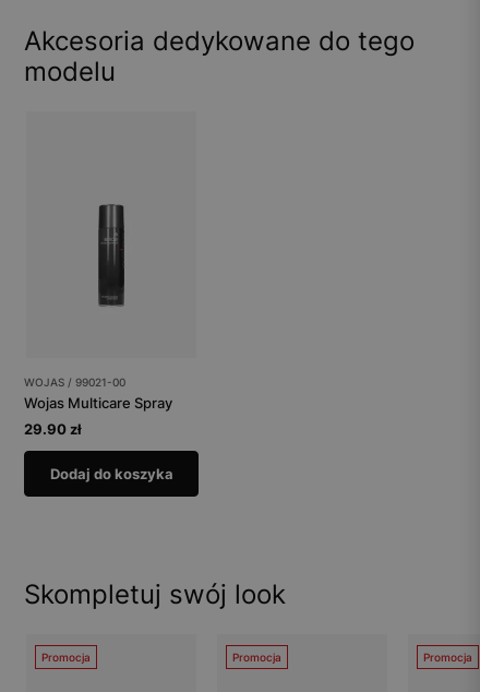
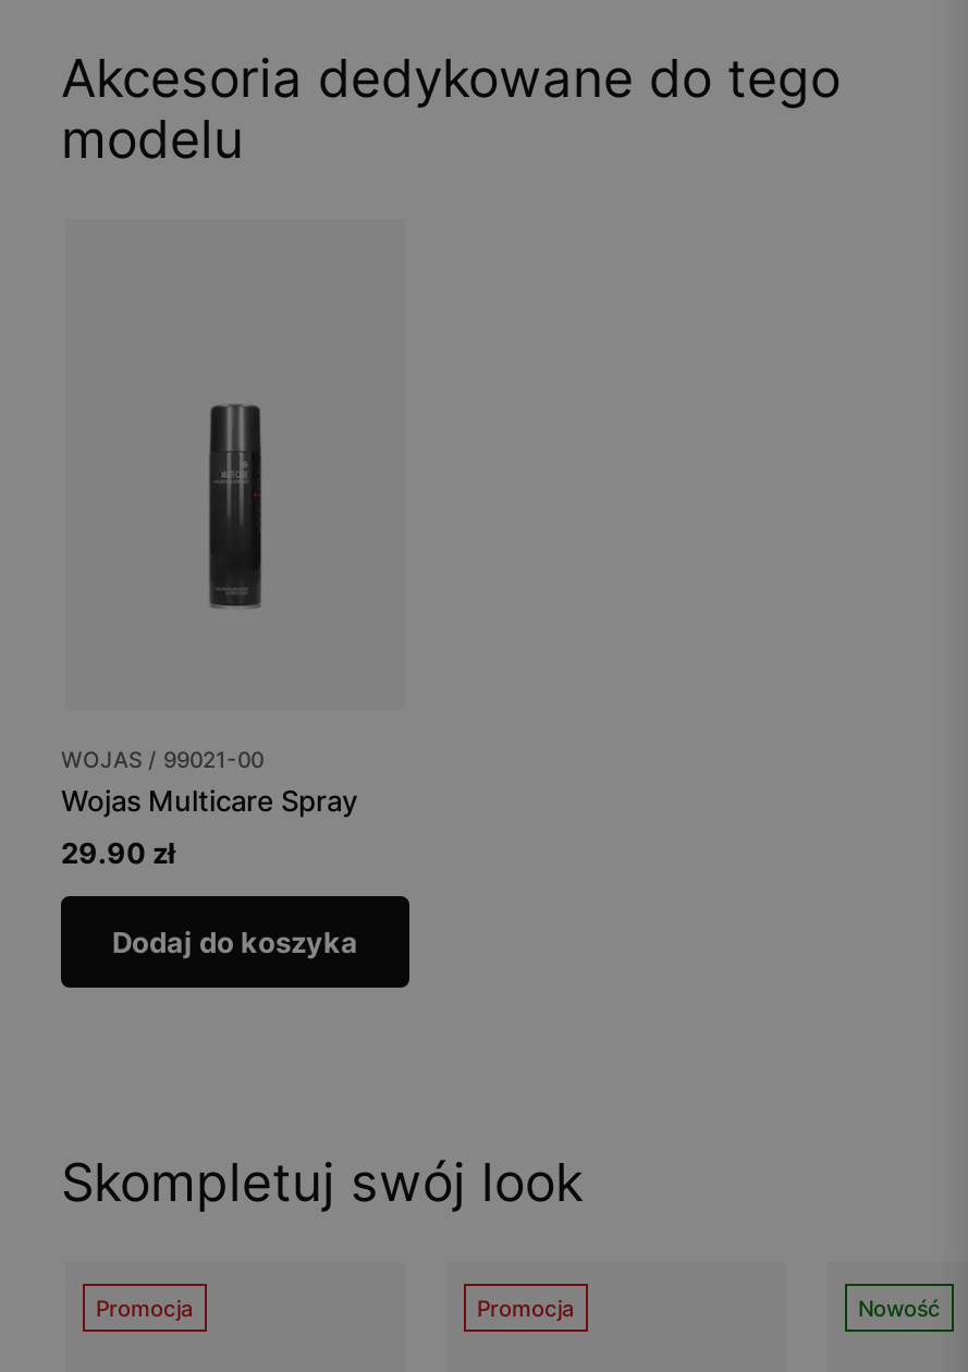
- Promocja
+ Nowość
